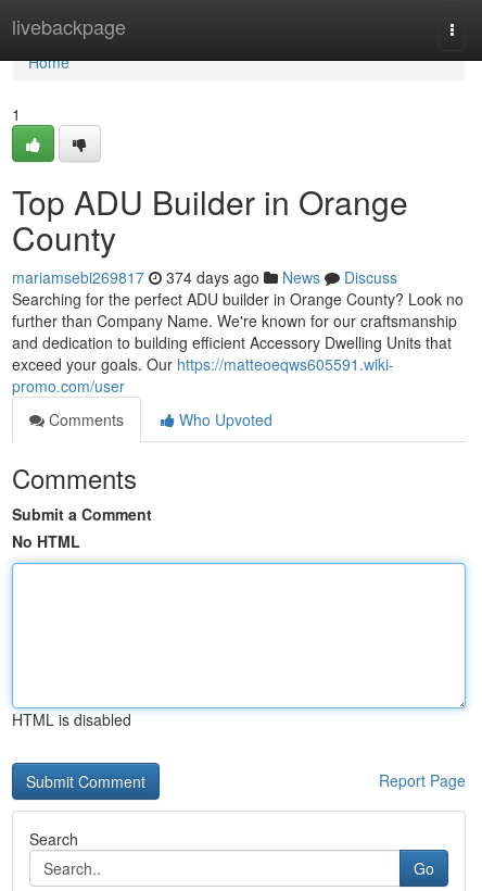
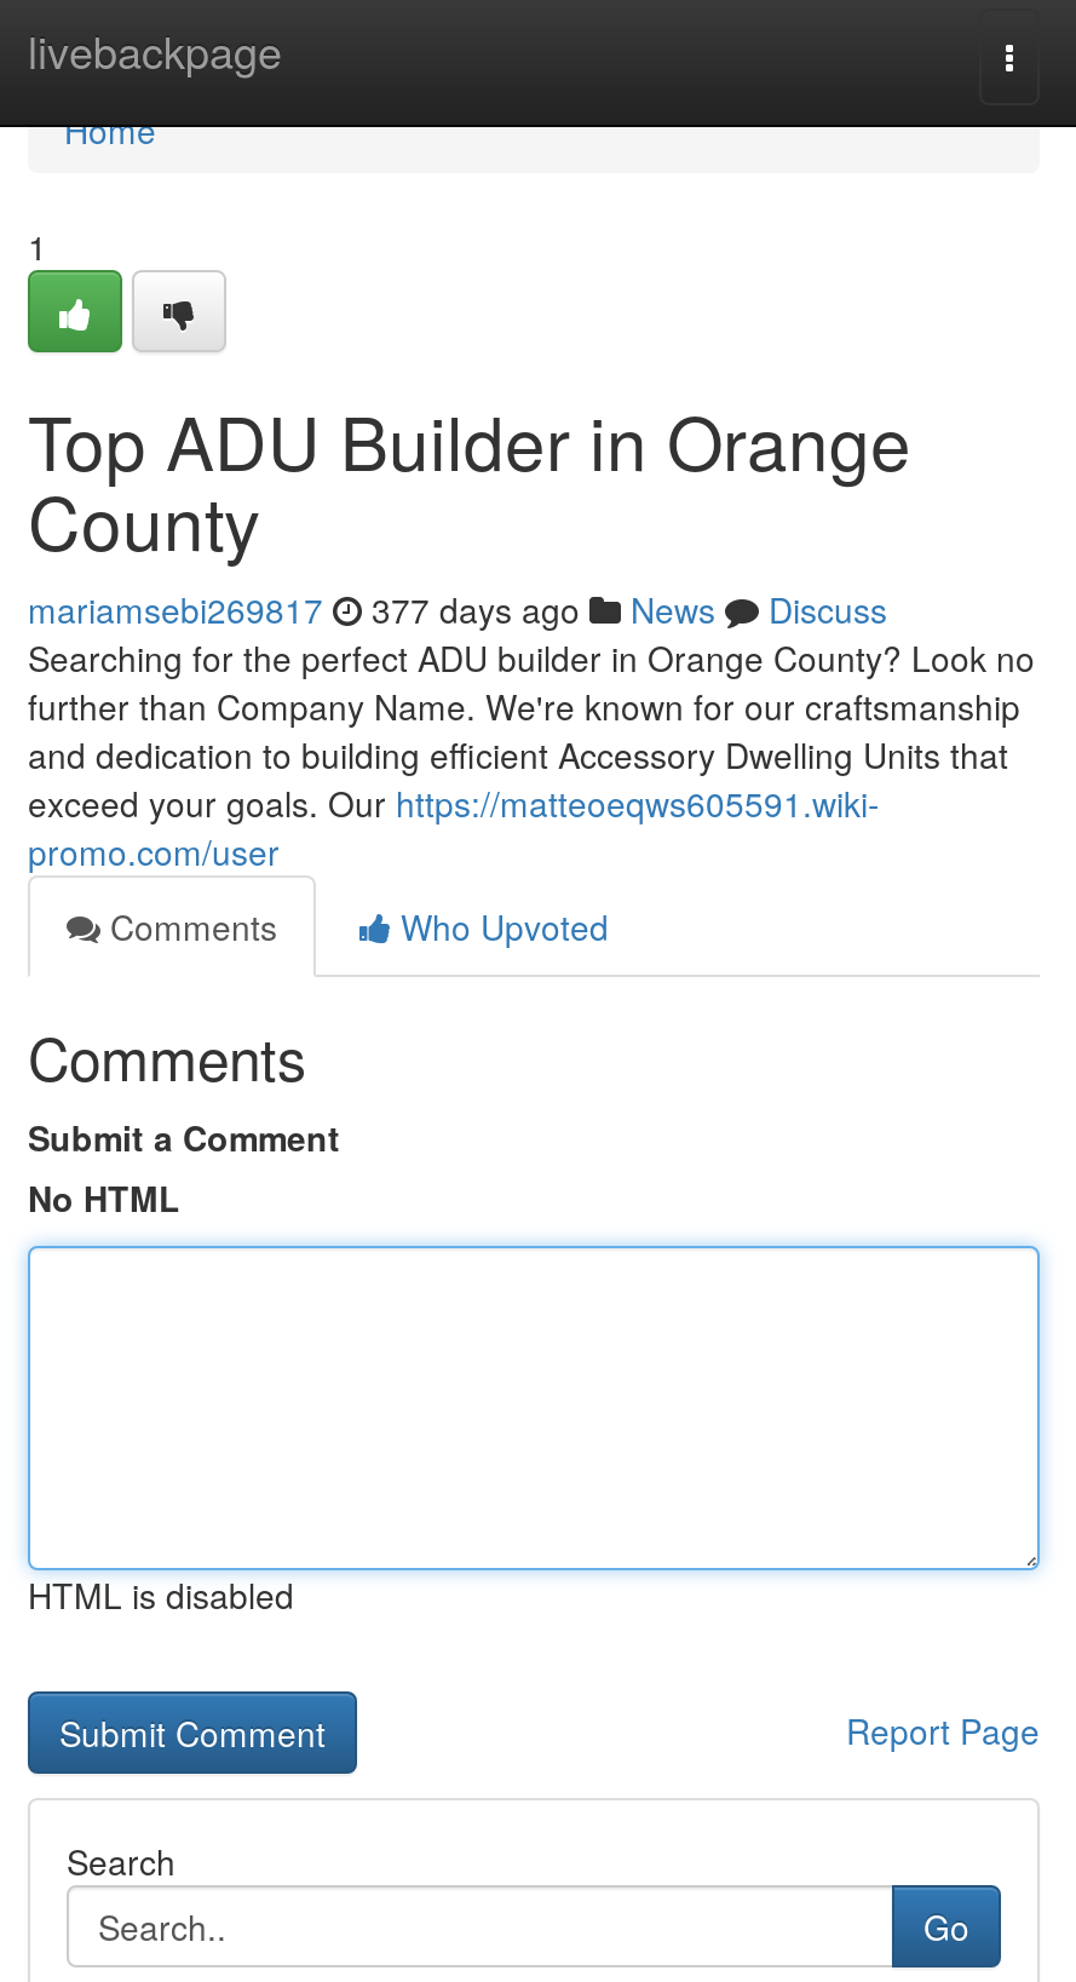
- mariamsebi269817 374 days ago News Discuss
+ mariamsebi269817 377 days ago News Discuss
